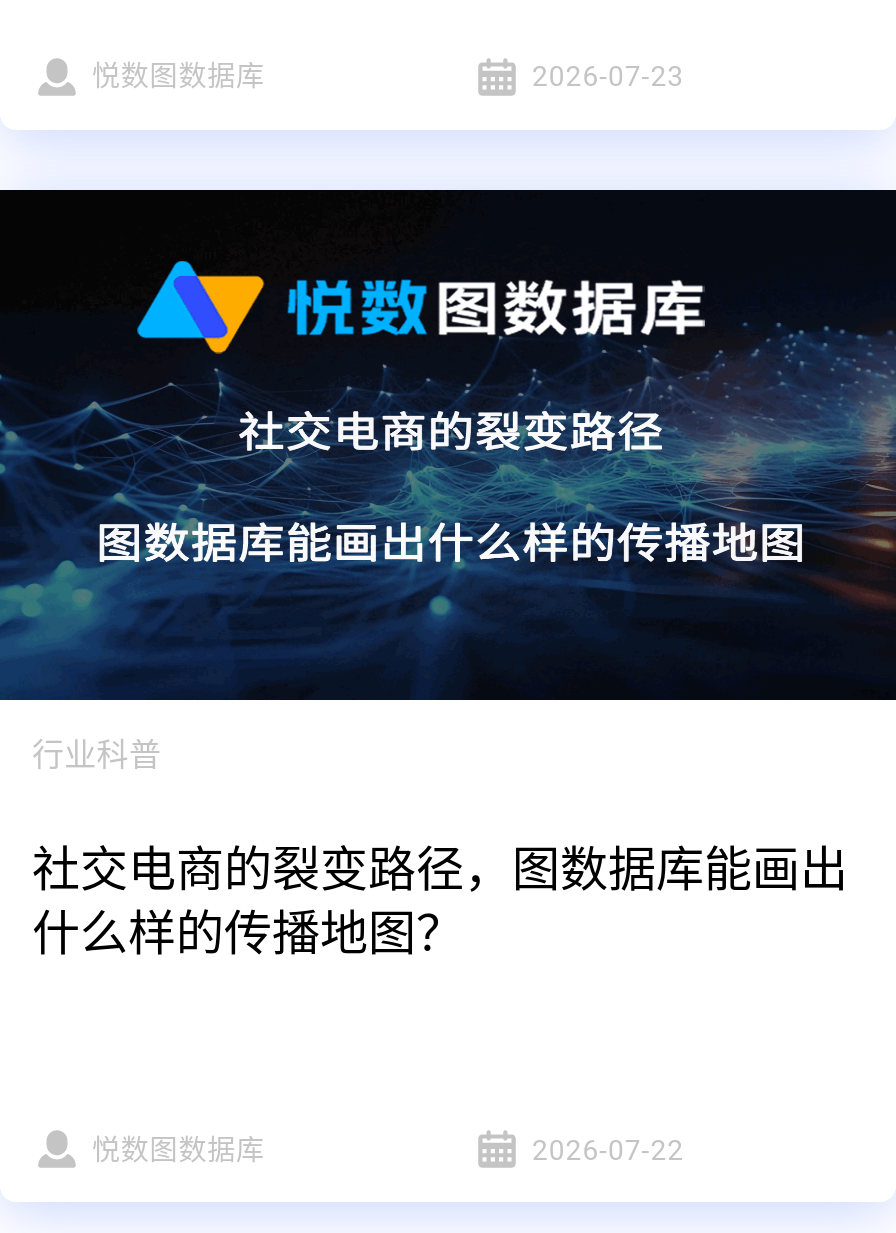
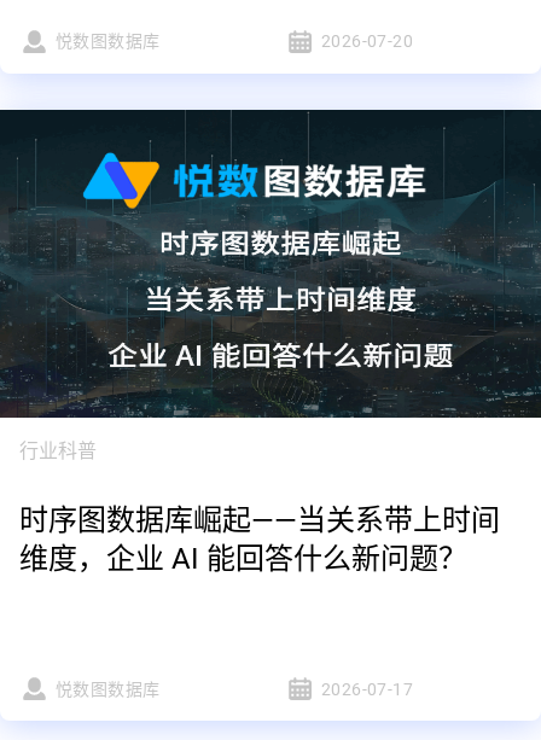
- 2026-07-23
+ 2026-07-20

- [image]
+ [image]

- 社交电商的裂变路径，图数据库能画出
- 什么样的传播地图？
+ 时序图数据库崛起——当关系带上时间
+ 维度，企业 AI 能回答什么新问题？

- 2026-07-22
+ 2026-07-17
